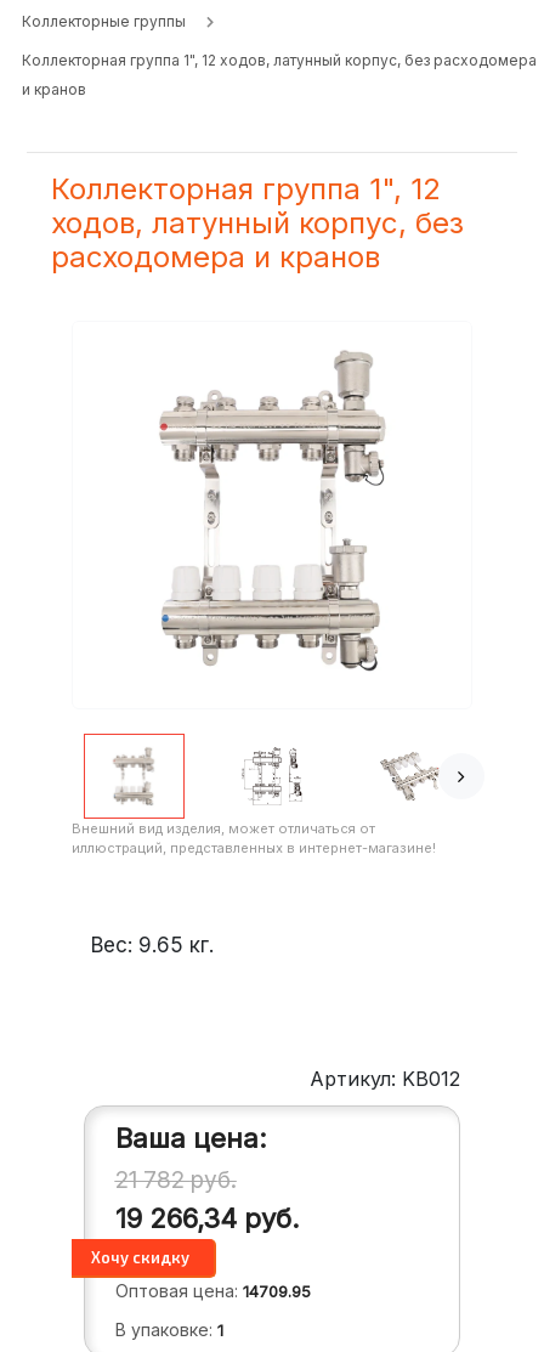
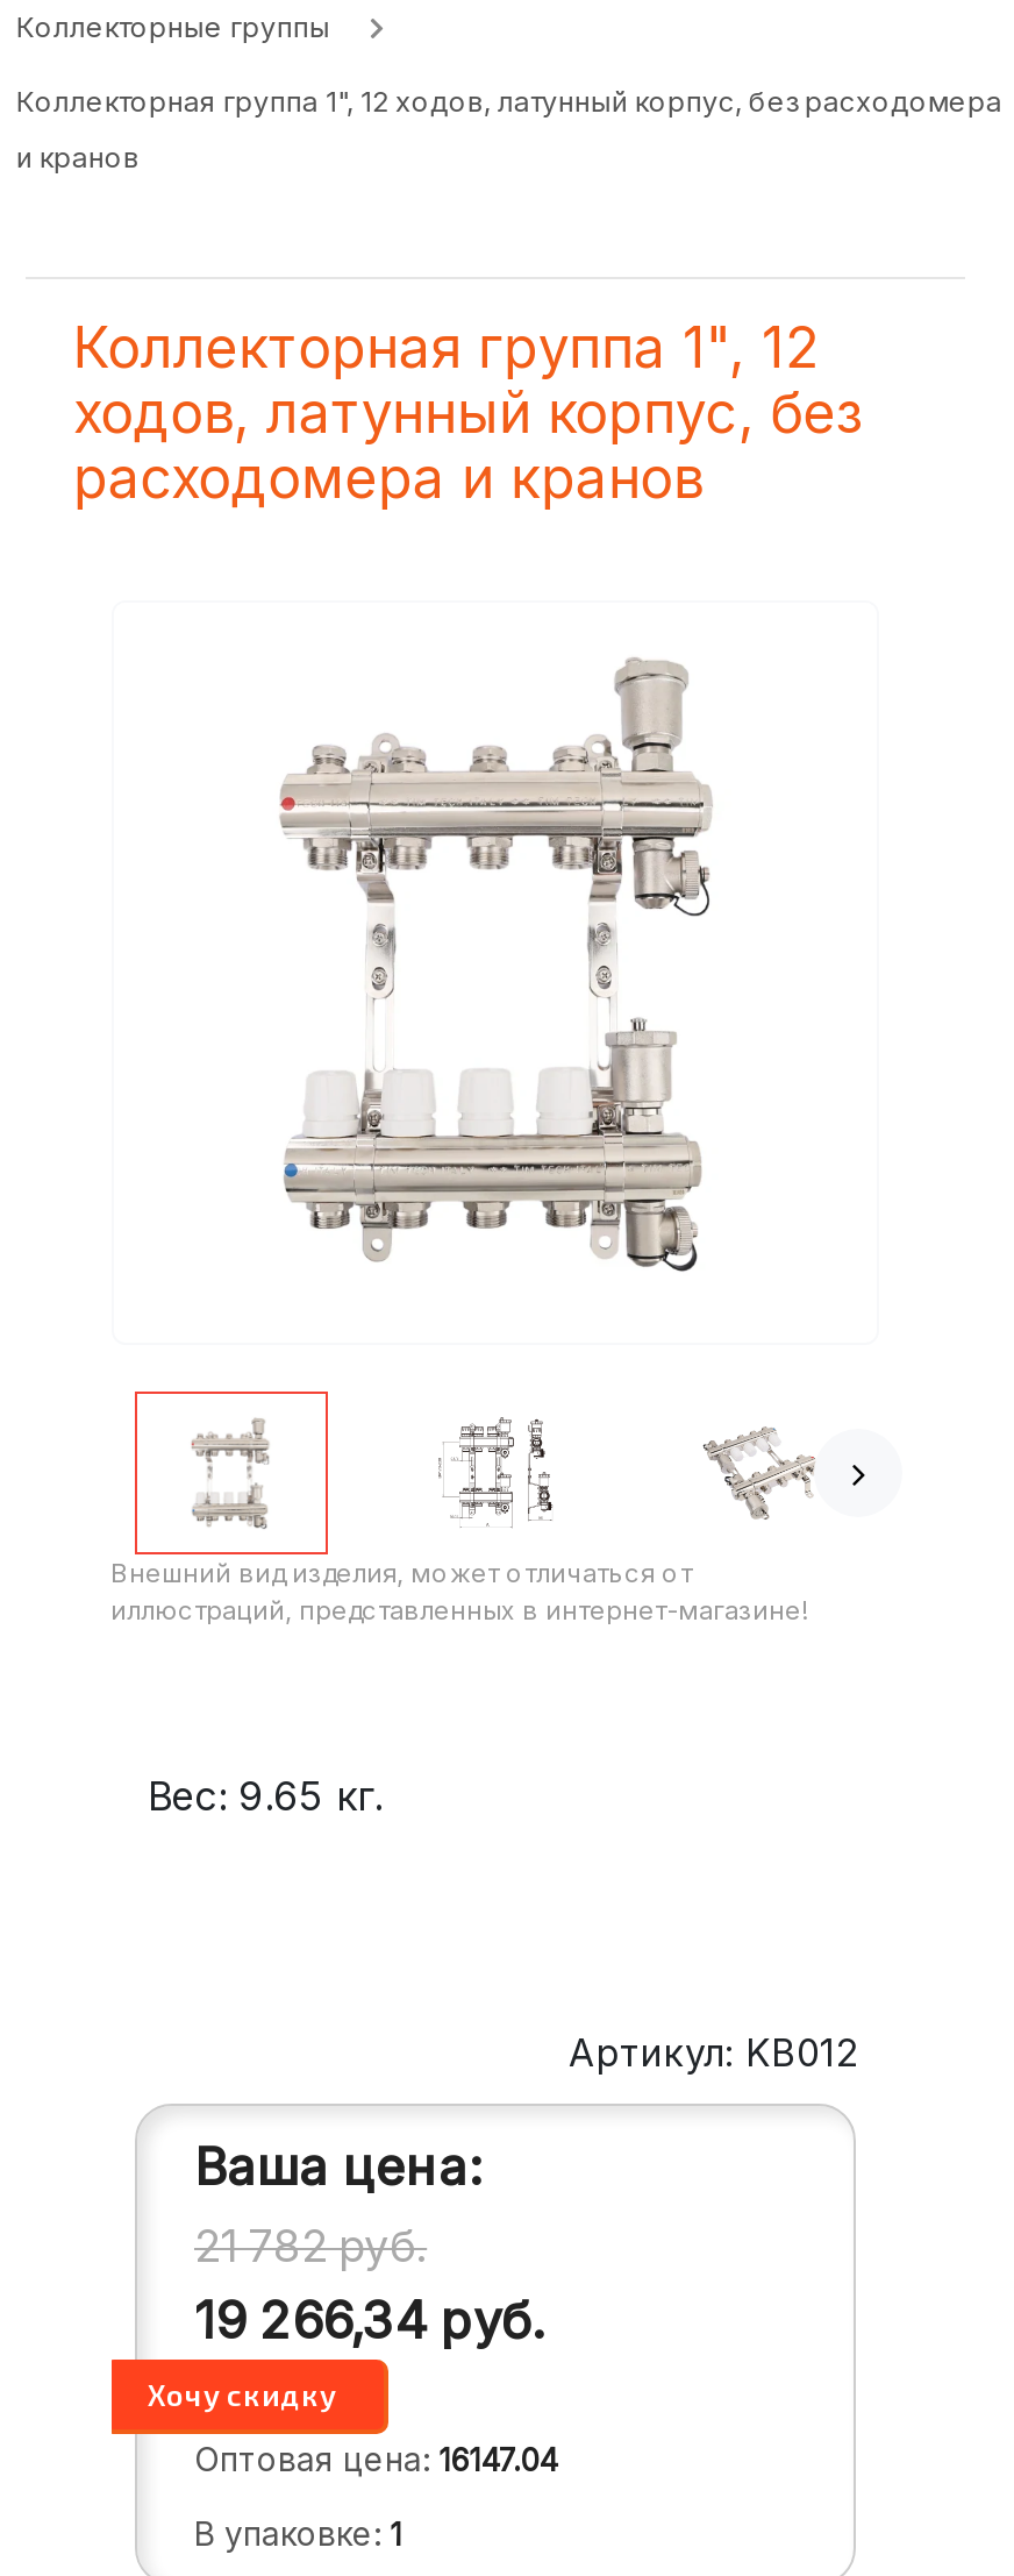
- Оптовая цена: 14709.95
+ Оптовая цена: 16147.04
